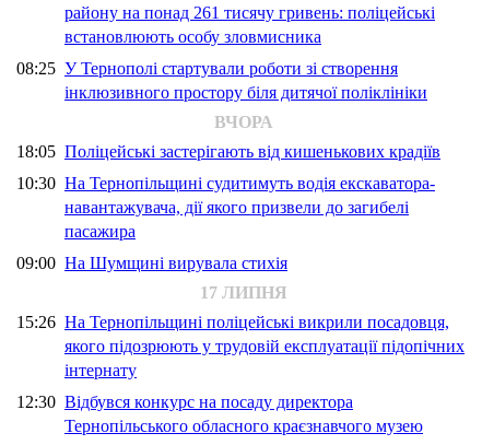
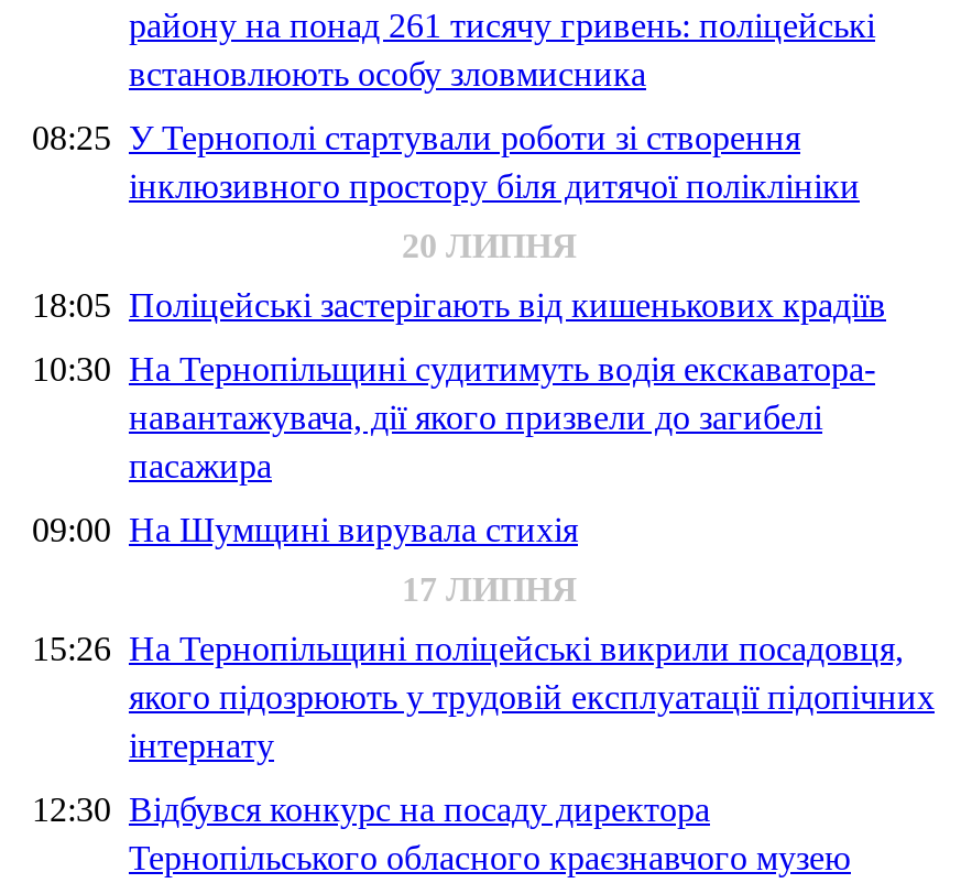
- ВЧОРА
+ 20 ЛИПНЯ
